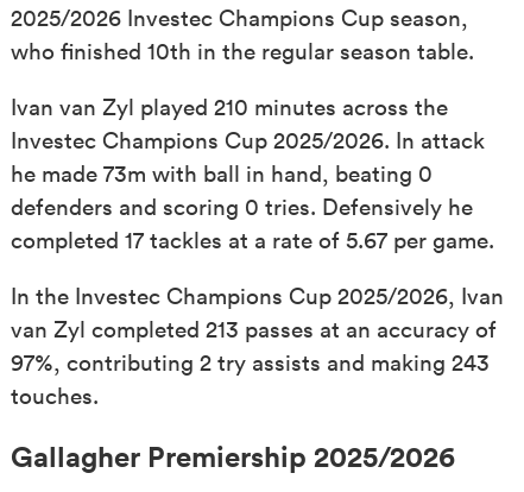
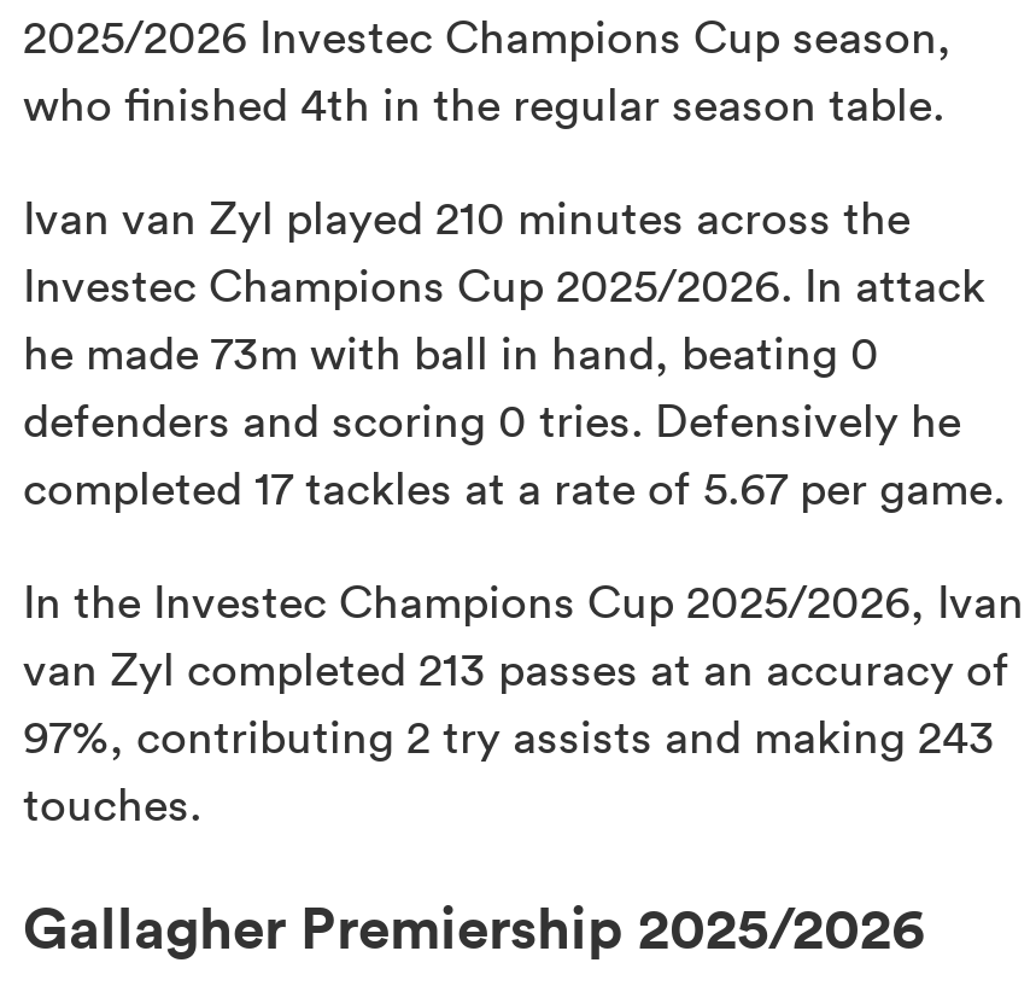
- who finished 10th in the regular season table.
+ who finished 4th in the regular season table.
